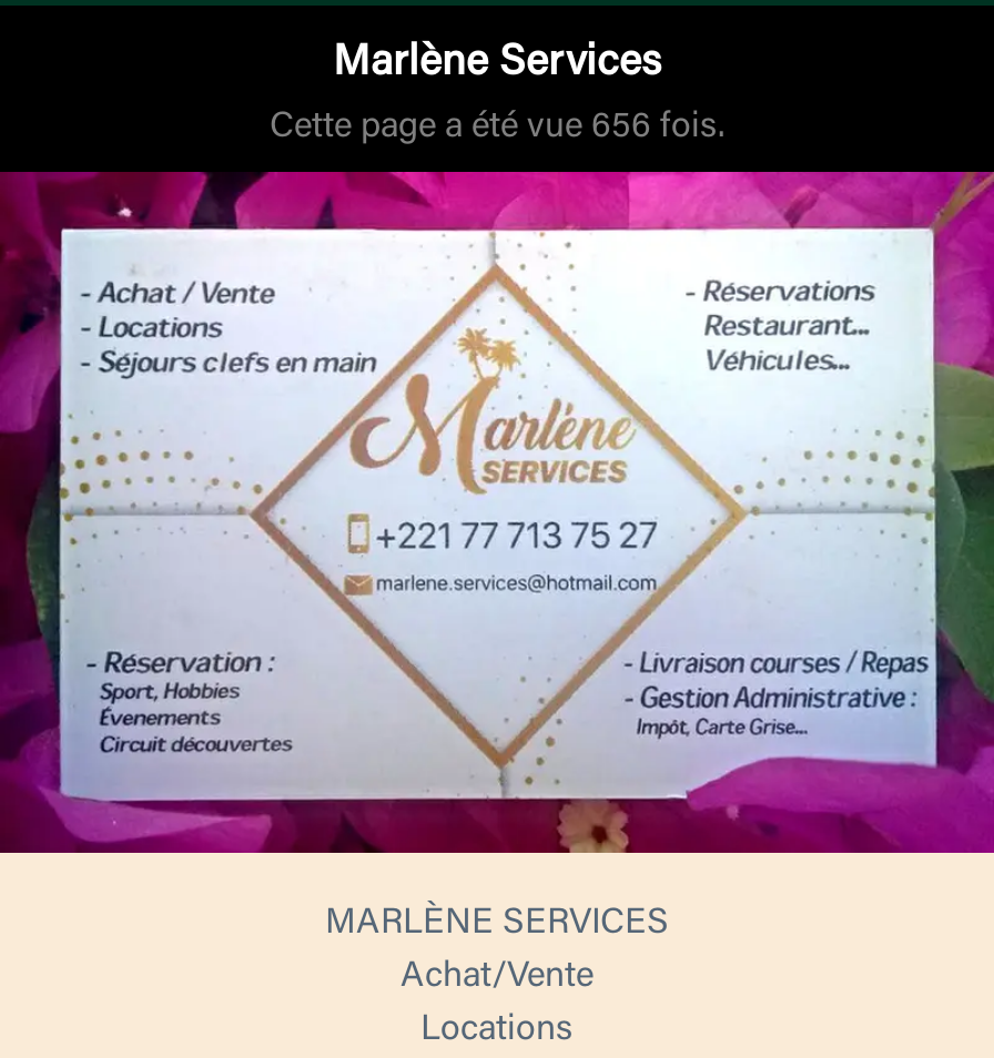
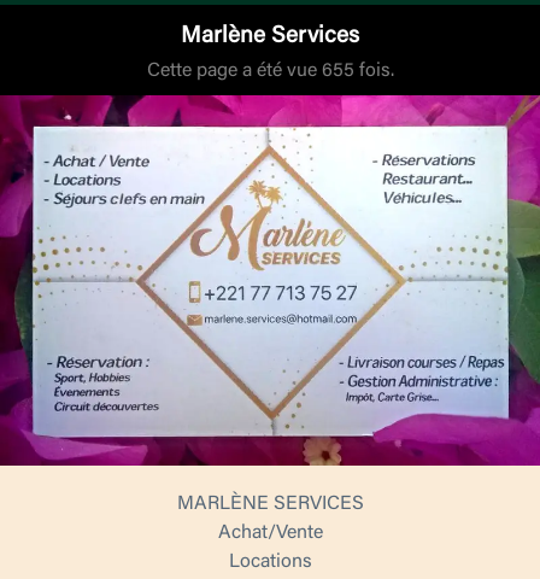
- Cette page a été vue 656 fois.
+ Cette page a été vue 655 fois.
